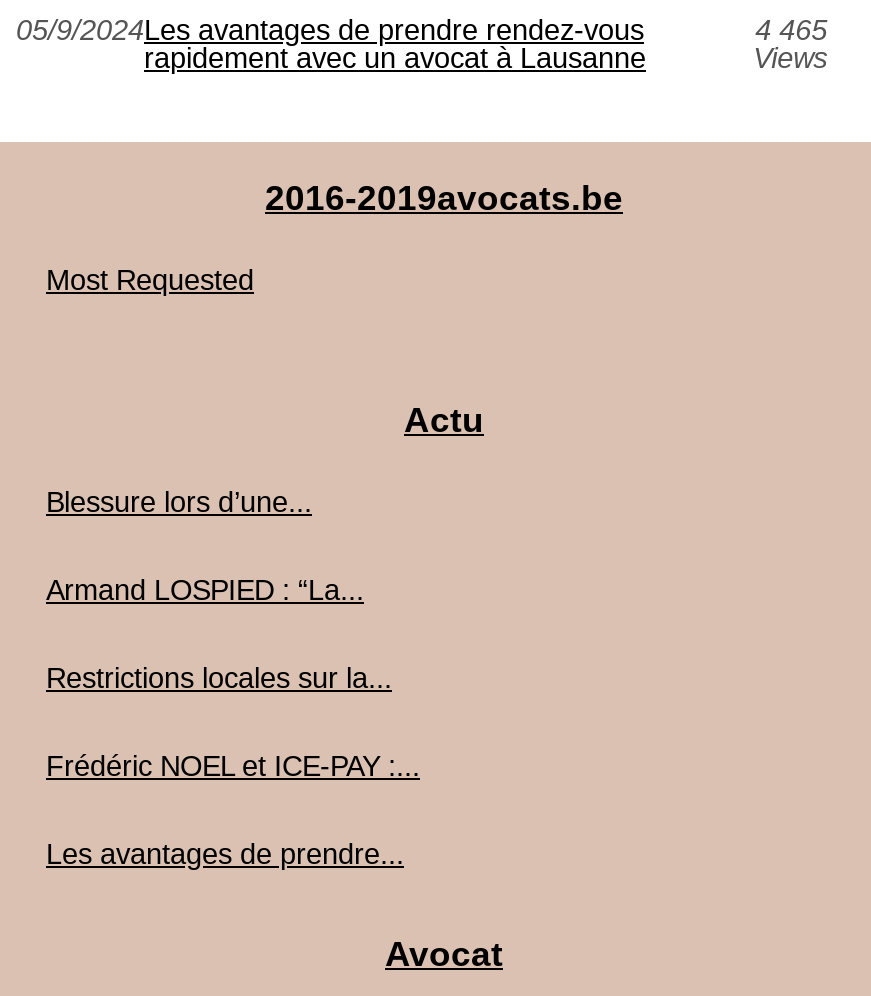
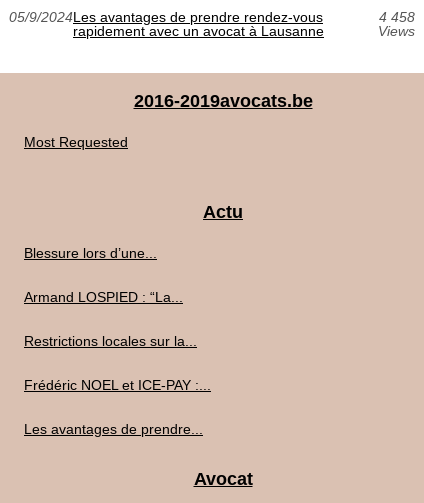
- 4 465
+ 4 458
